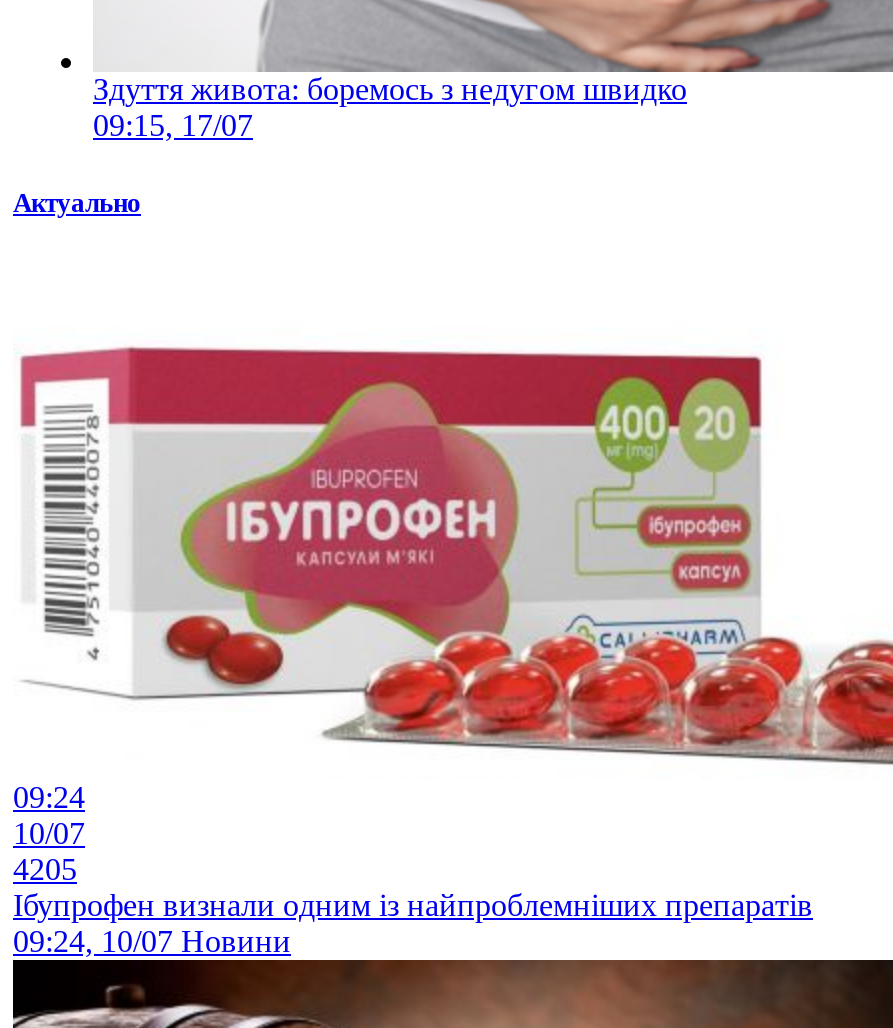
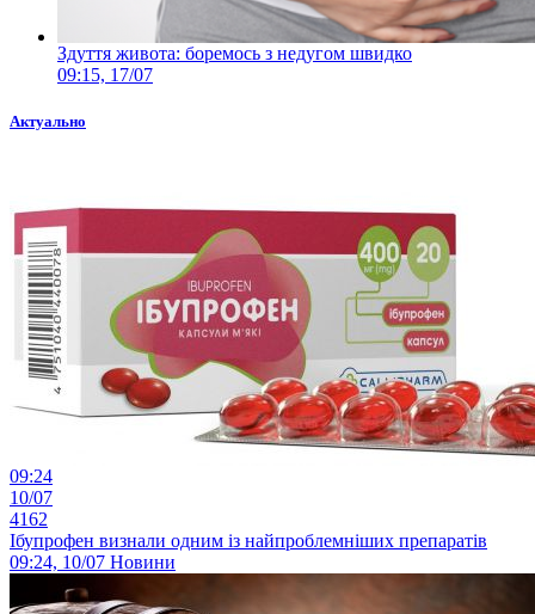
- 4205
+ 4162
